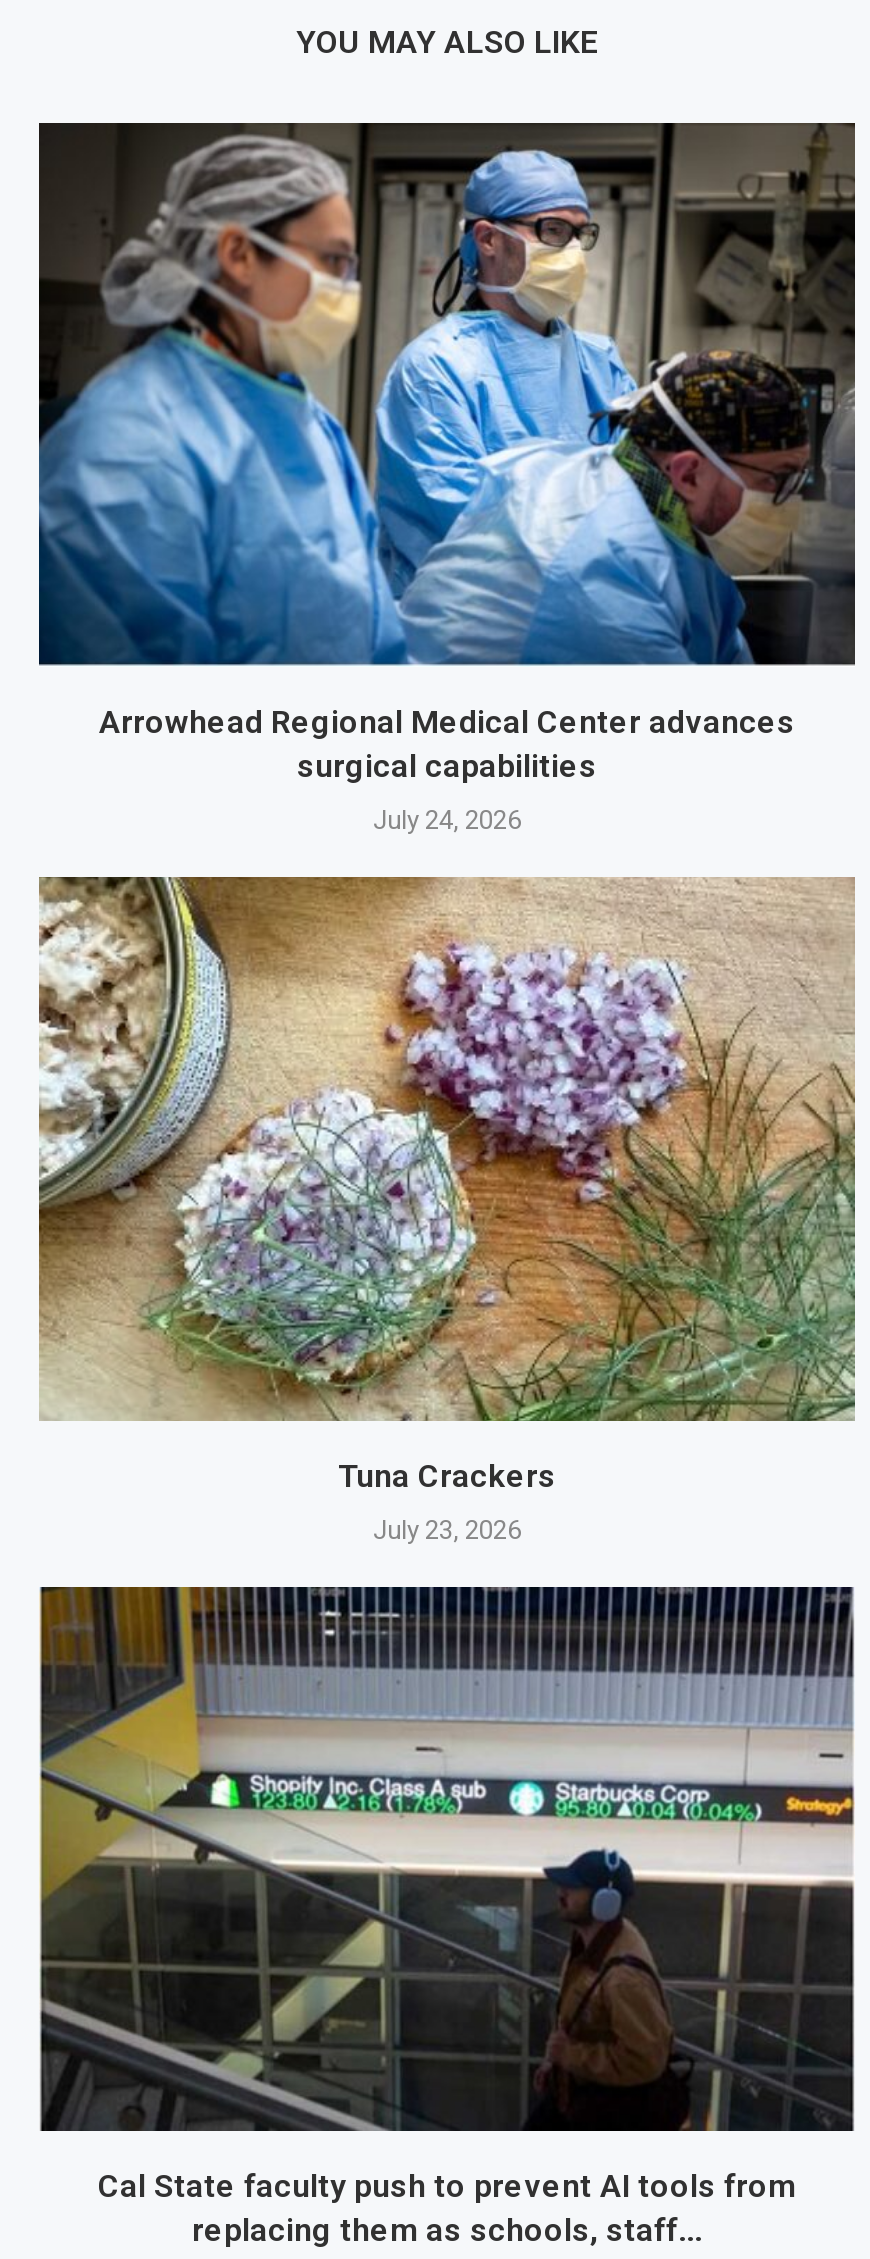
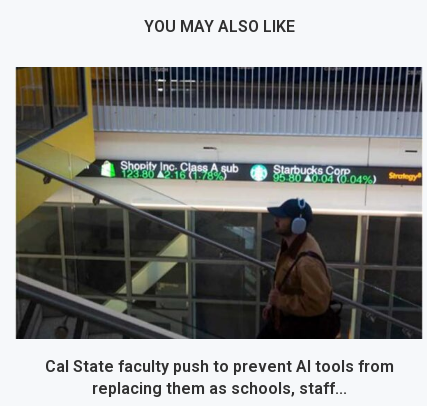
- [image]
- Arrowhead Regional Medical Center advances
- surgical capabilities
- July 24, 2026

- [image]
- Tuna Crackers
- July 23, 2026
